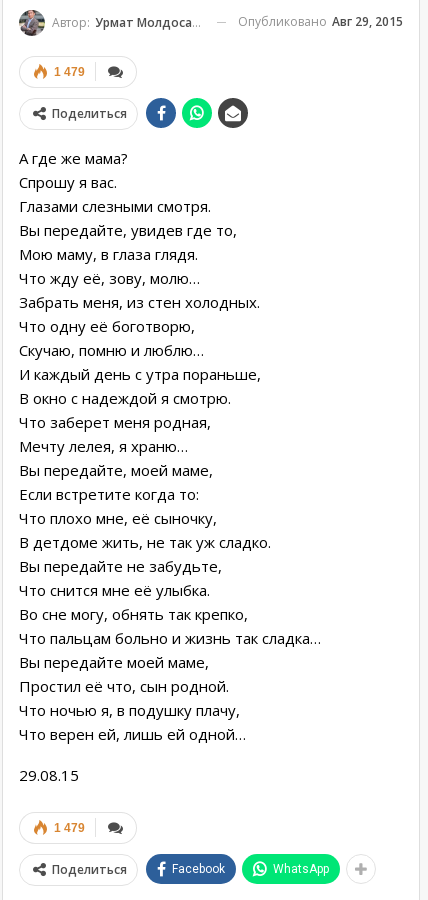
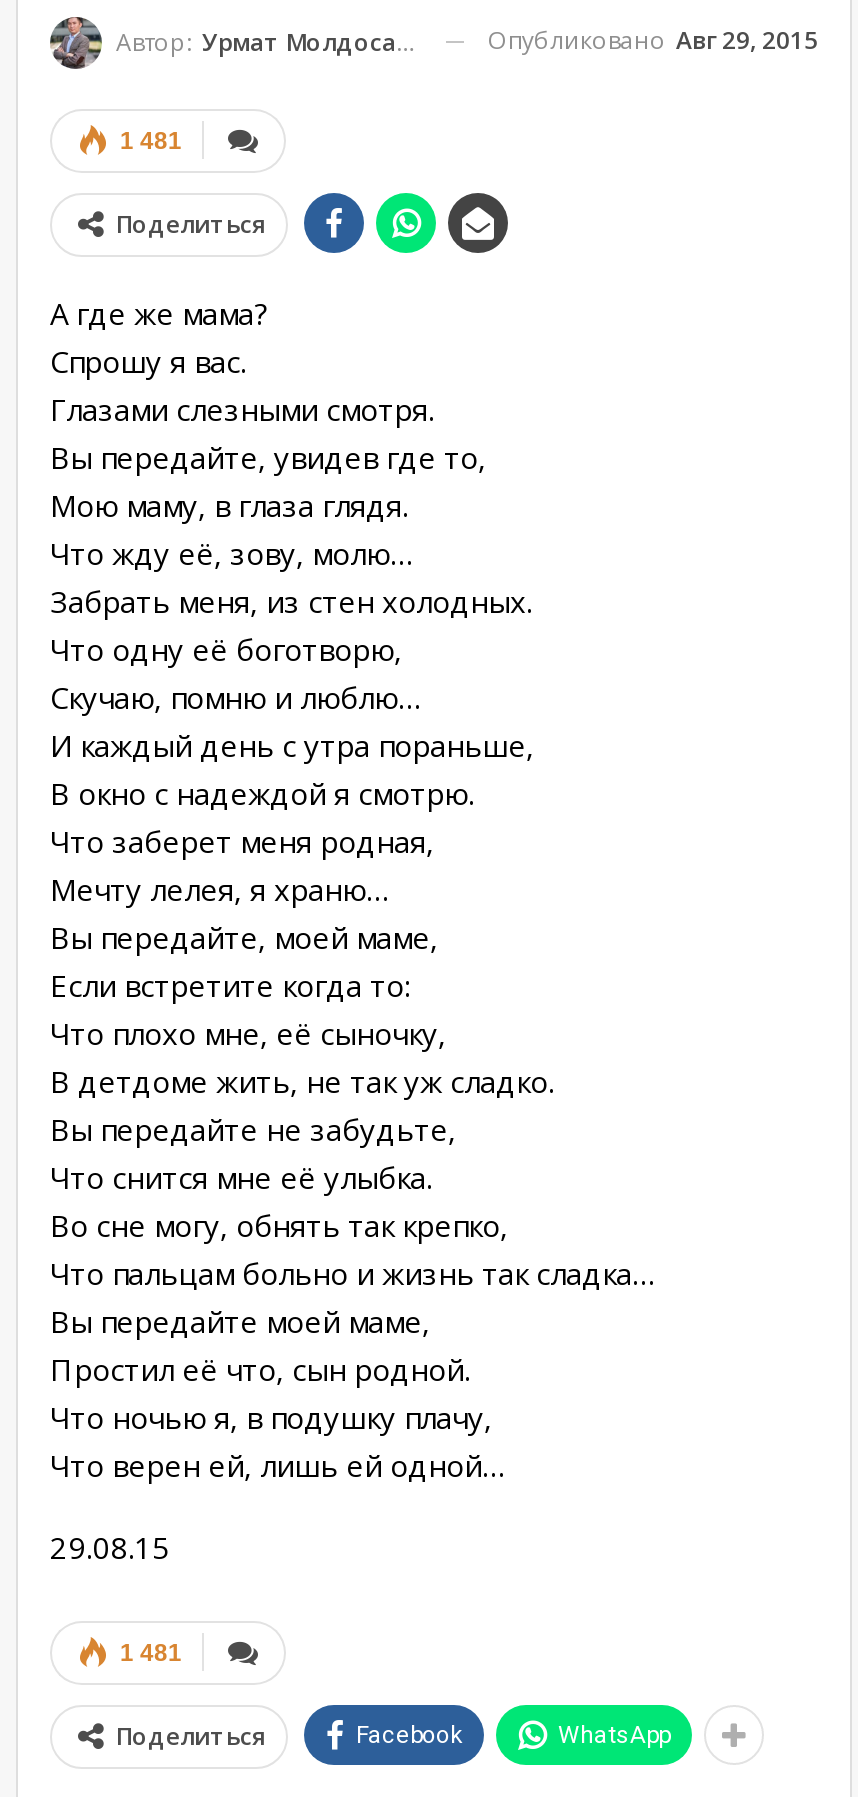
- 1 479
+ 1 481

- 1 479
+ 1 481
